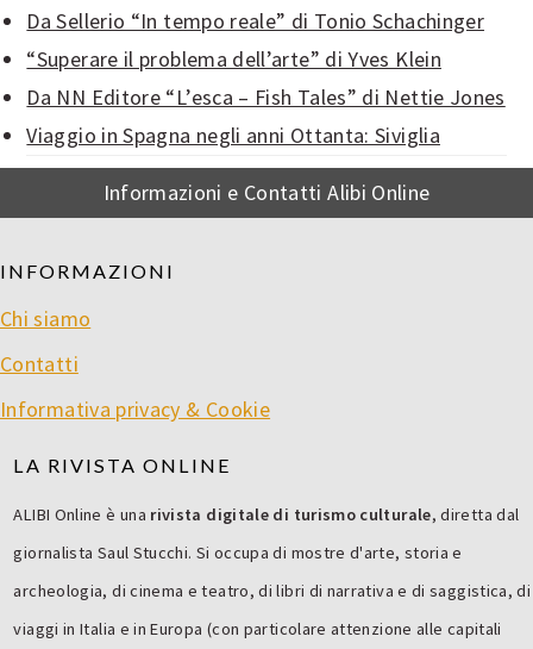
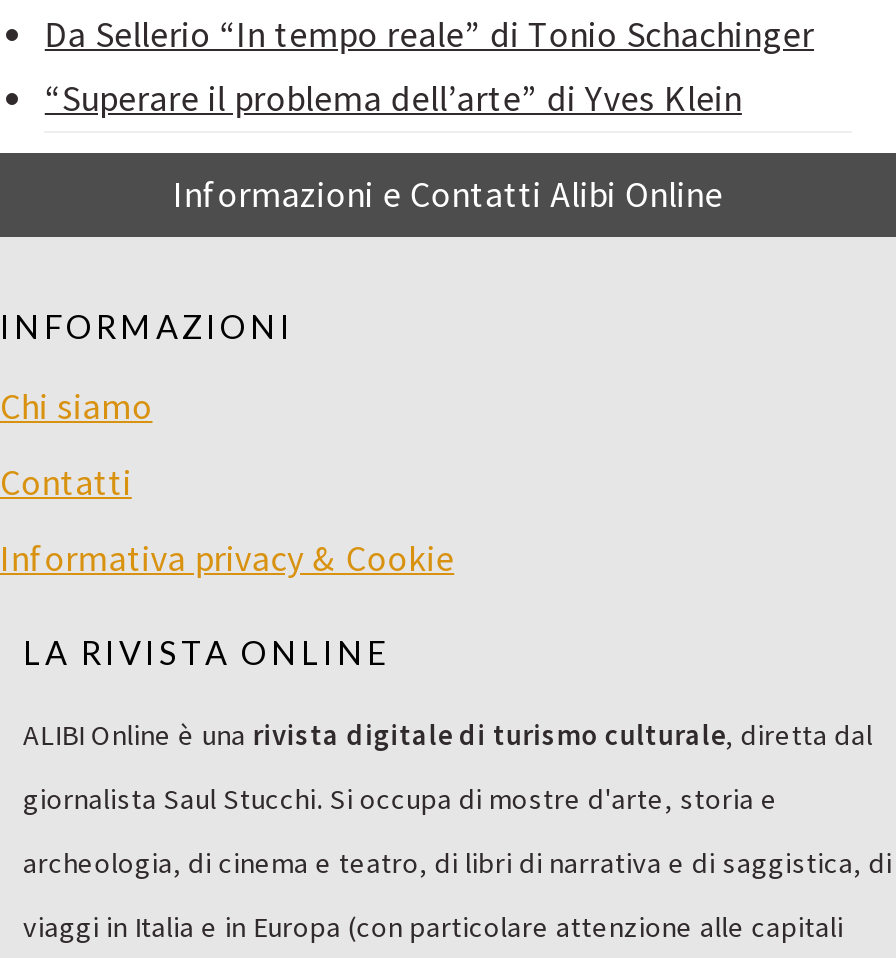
- Da NN Editore “L’esca – Fish Tales” di Nettie Jones
- Viaggio in Spagna negli anni Ottanta: Siviglia
